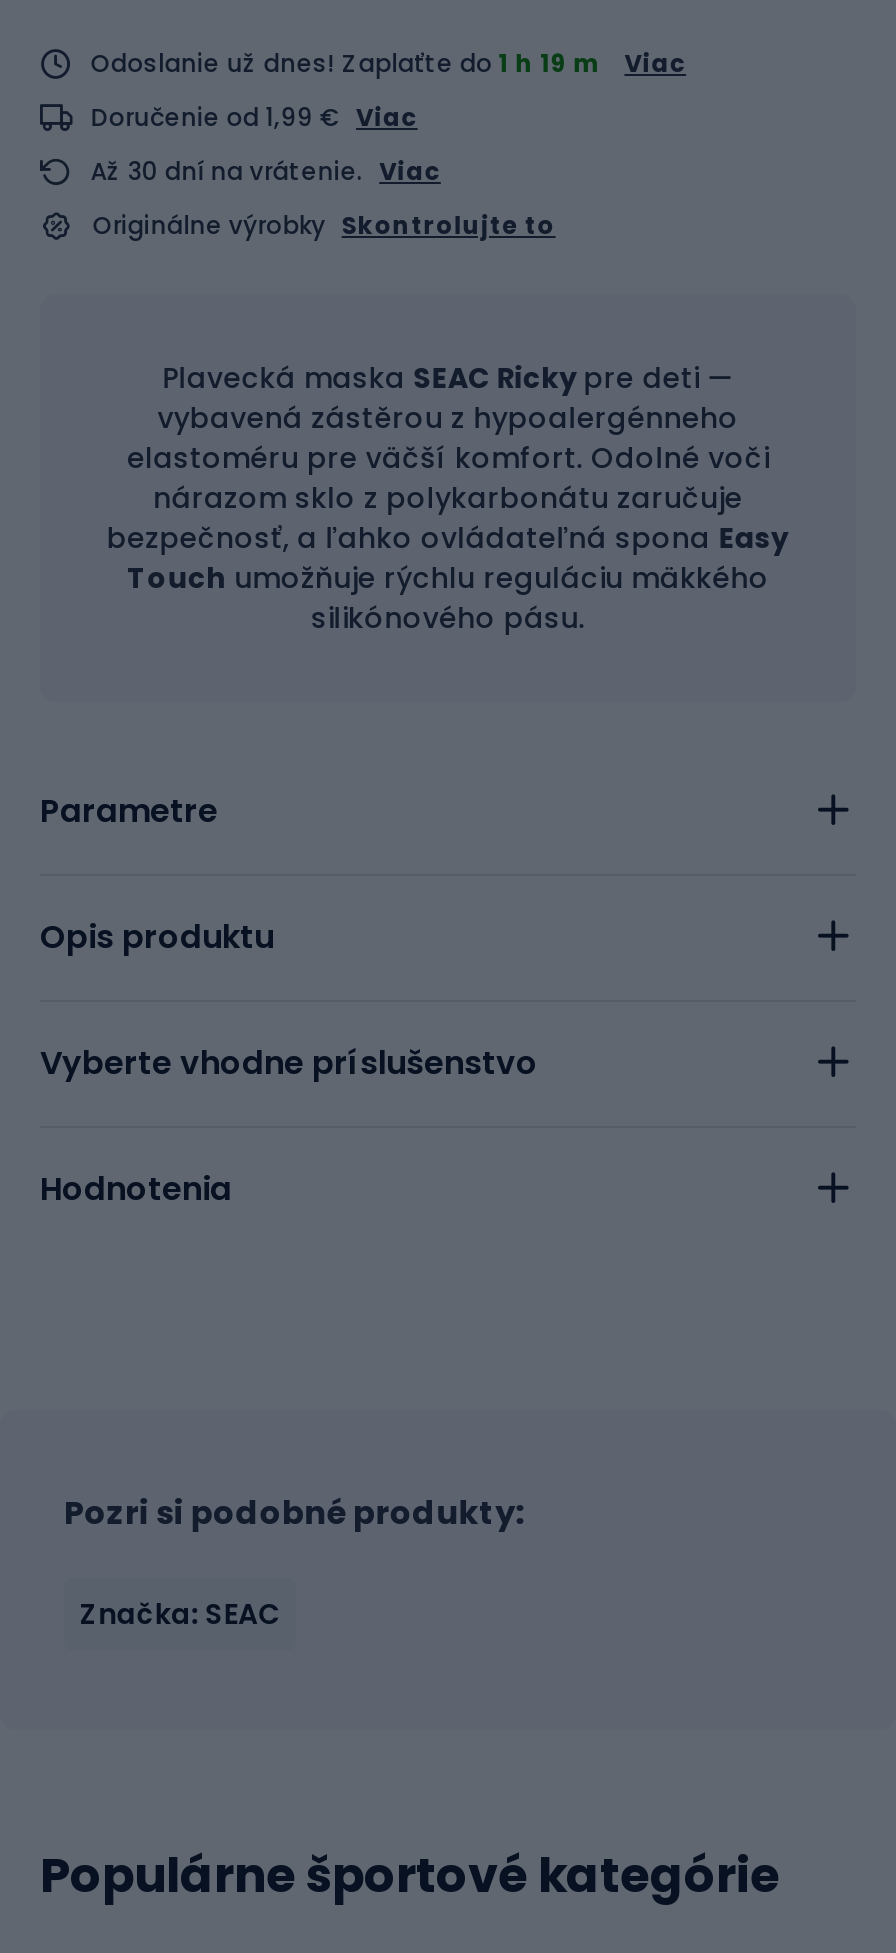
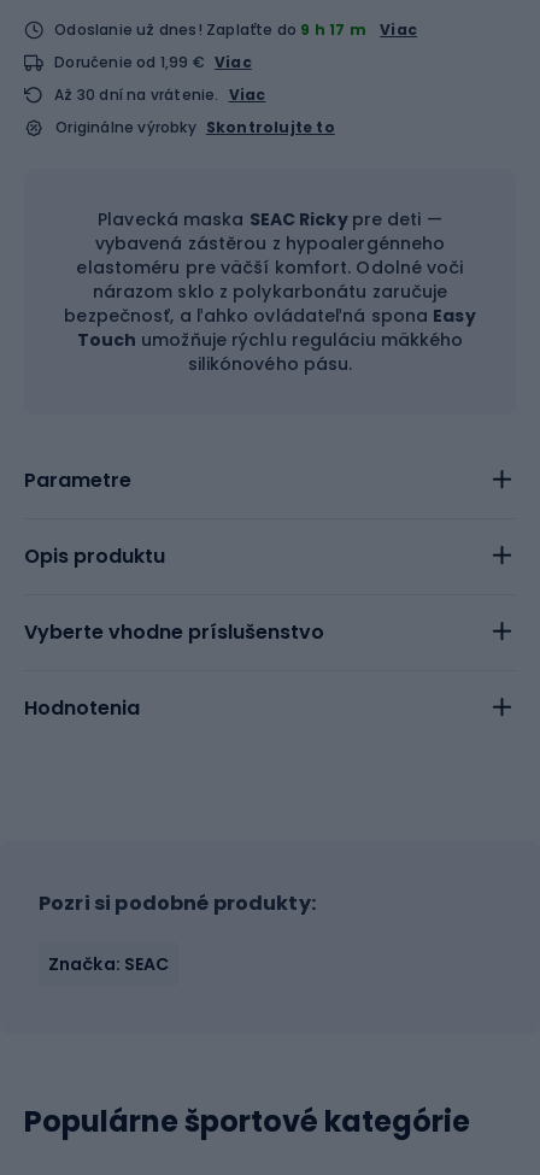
- Odoslanie už dnes! Zaplaťte do 1 h 19 m
+ Odoslanie už dnes! Zaplaťte do 9 h 17 m
